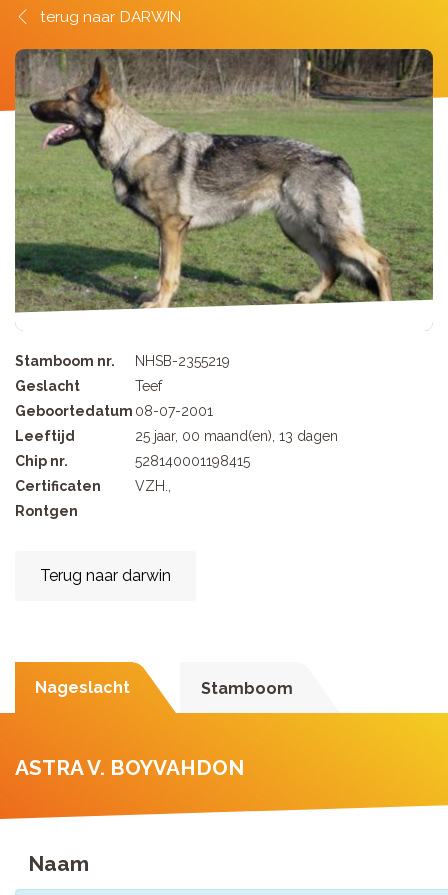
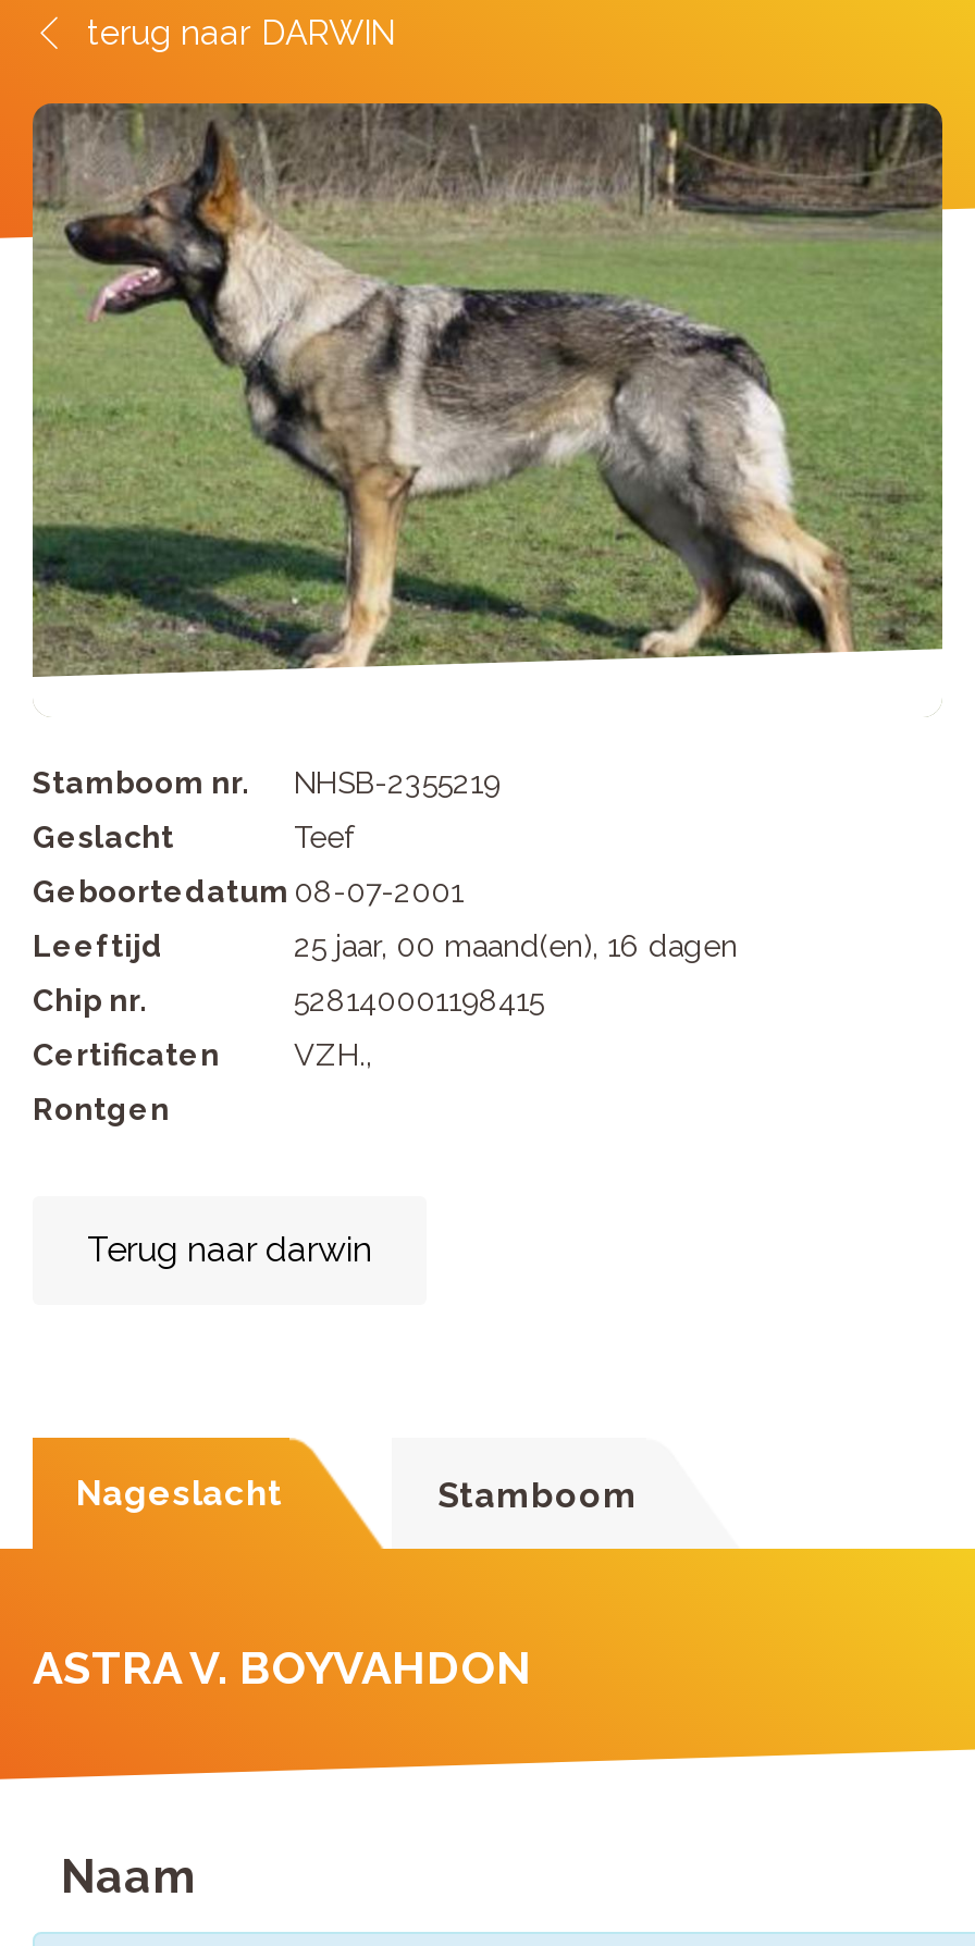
- 25 jaar, 00 maand(en), 13 dagen
+ 25 jaar, 00 maand(en), 16 dagen
